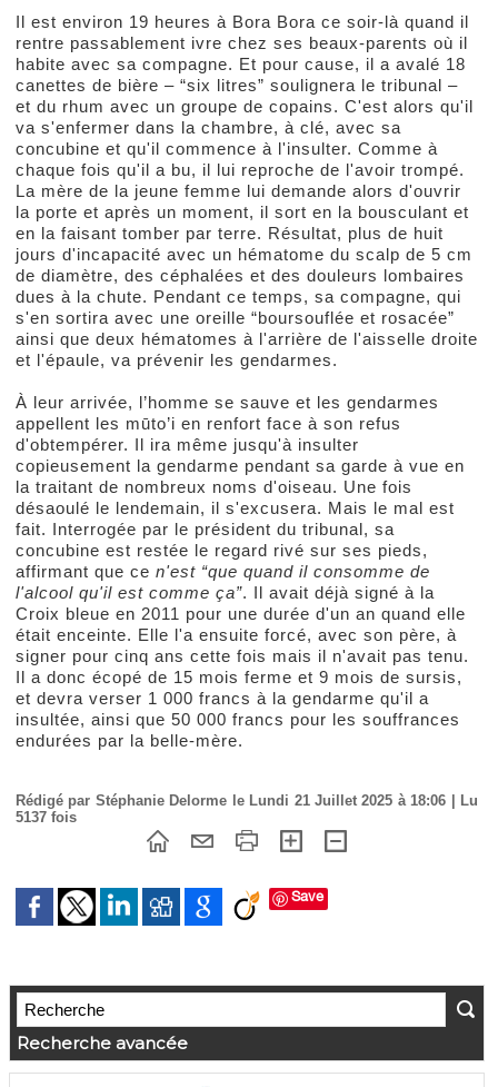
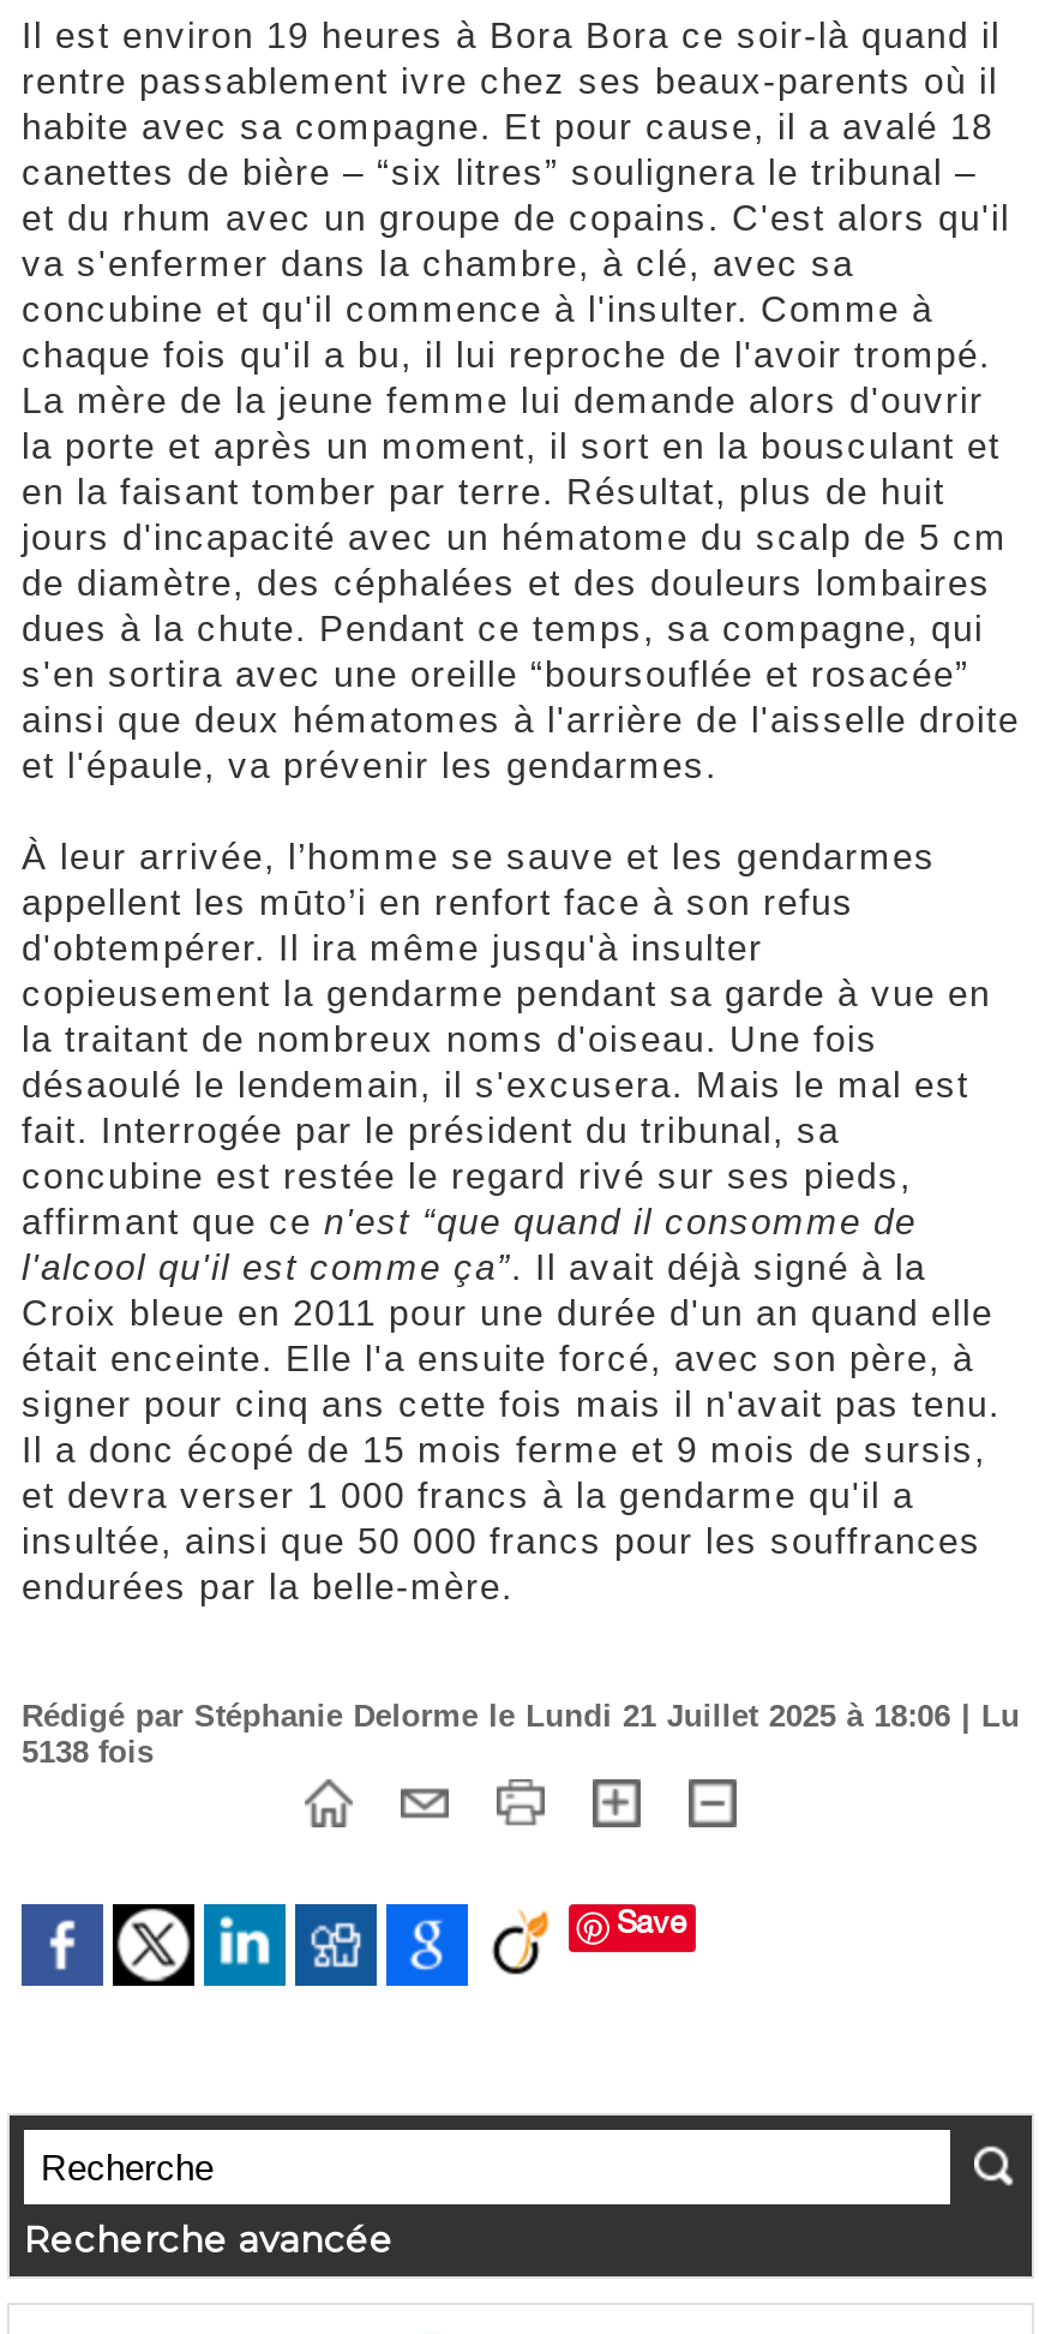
- 5137 fois
+ 5138 fois
